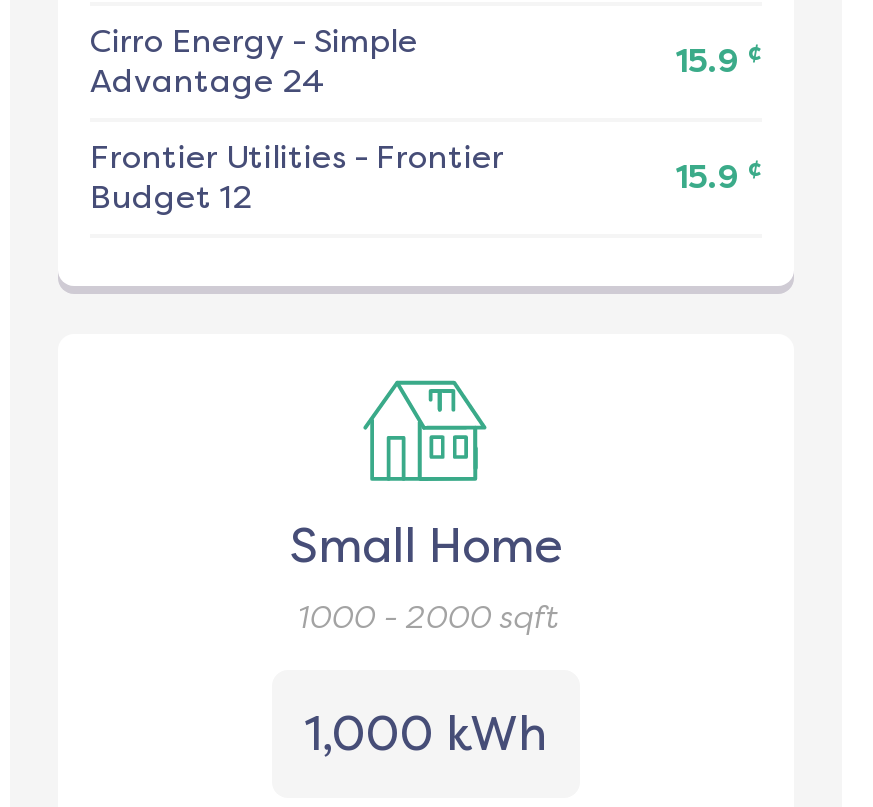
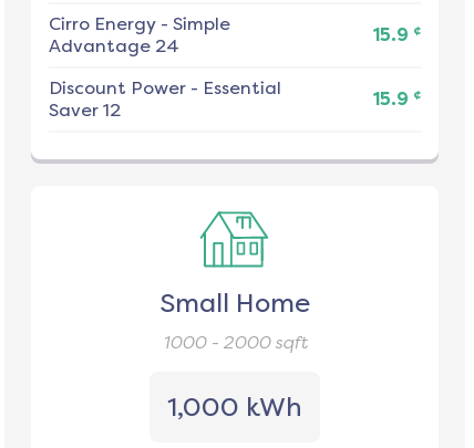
- Frontier Utilities - Frontier
- Budget 12
+ Discount Power - Essential
+ Saver 12
